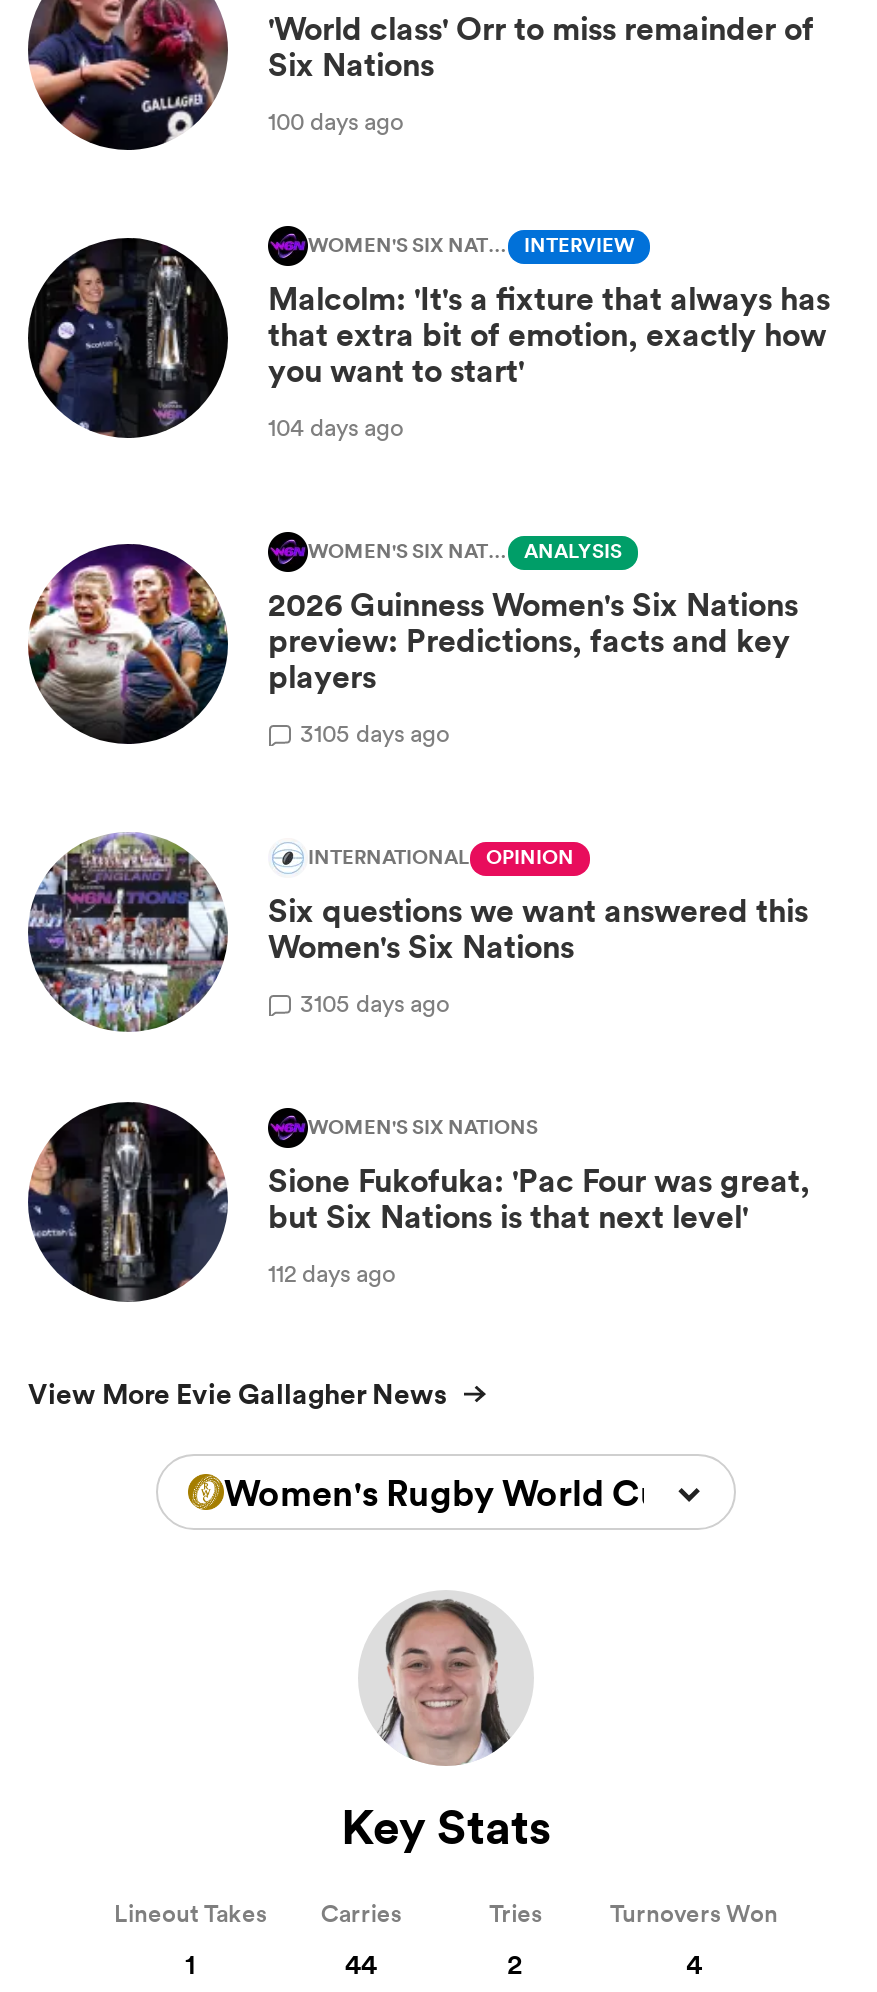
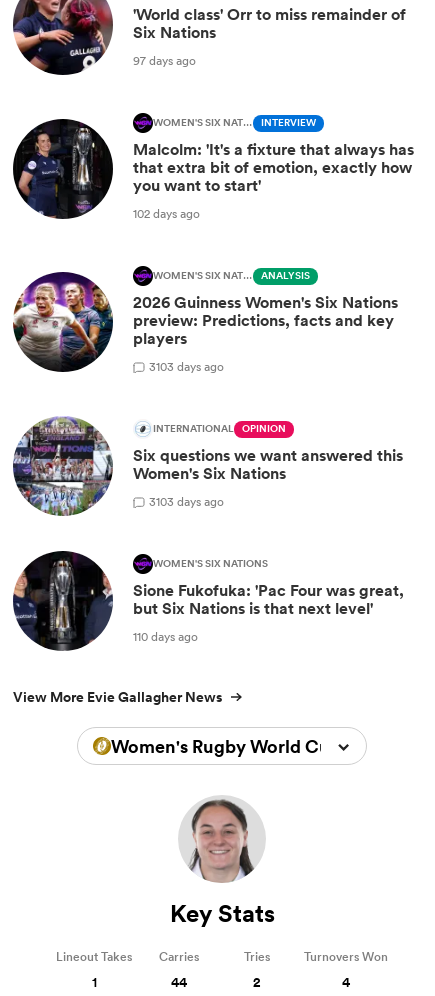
- 100 days ago
+ 97 days ago

- 104 days ago
+ 102 days ago

- 3105 days ago
+ 3103 days ago

- 3105 days ago
+ 3103 days ago

- 112 days ago
+ 110 days ago
